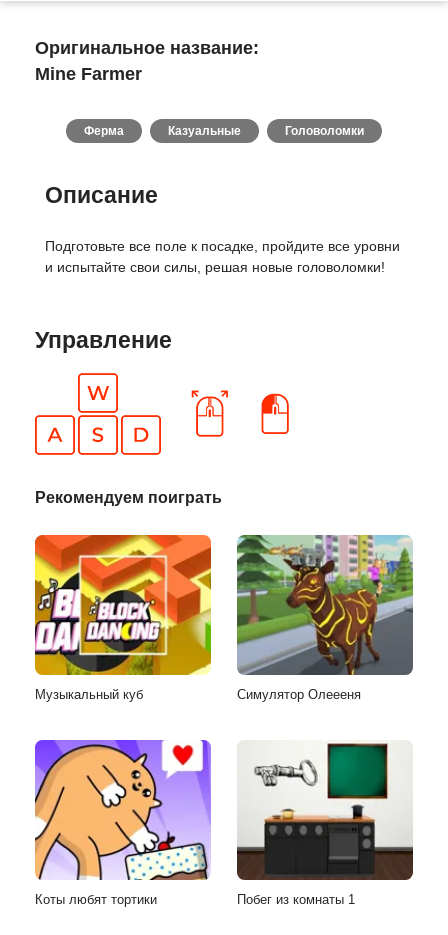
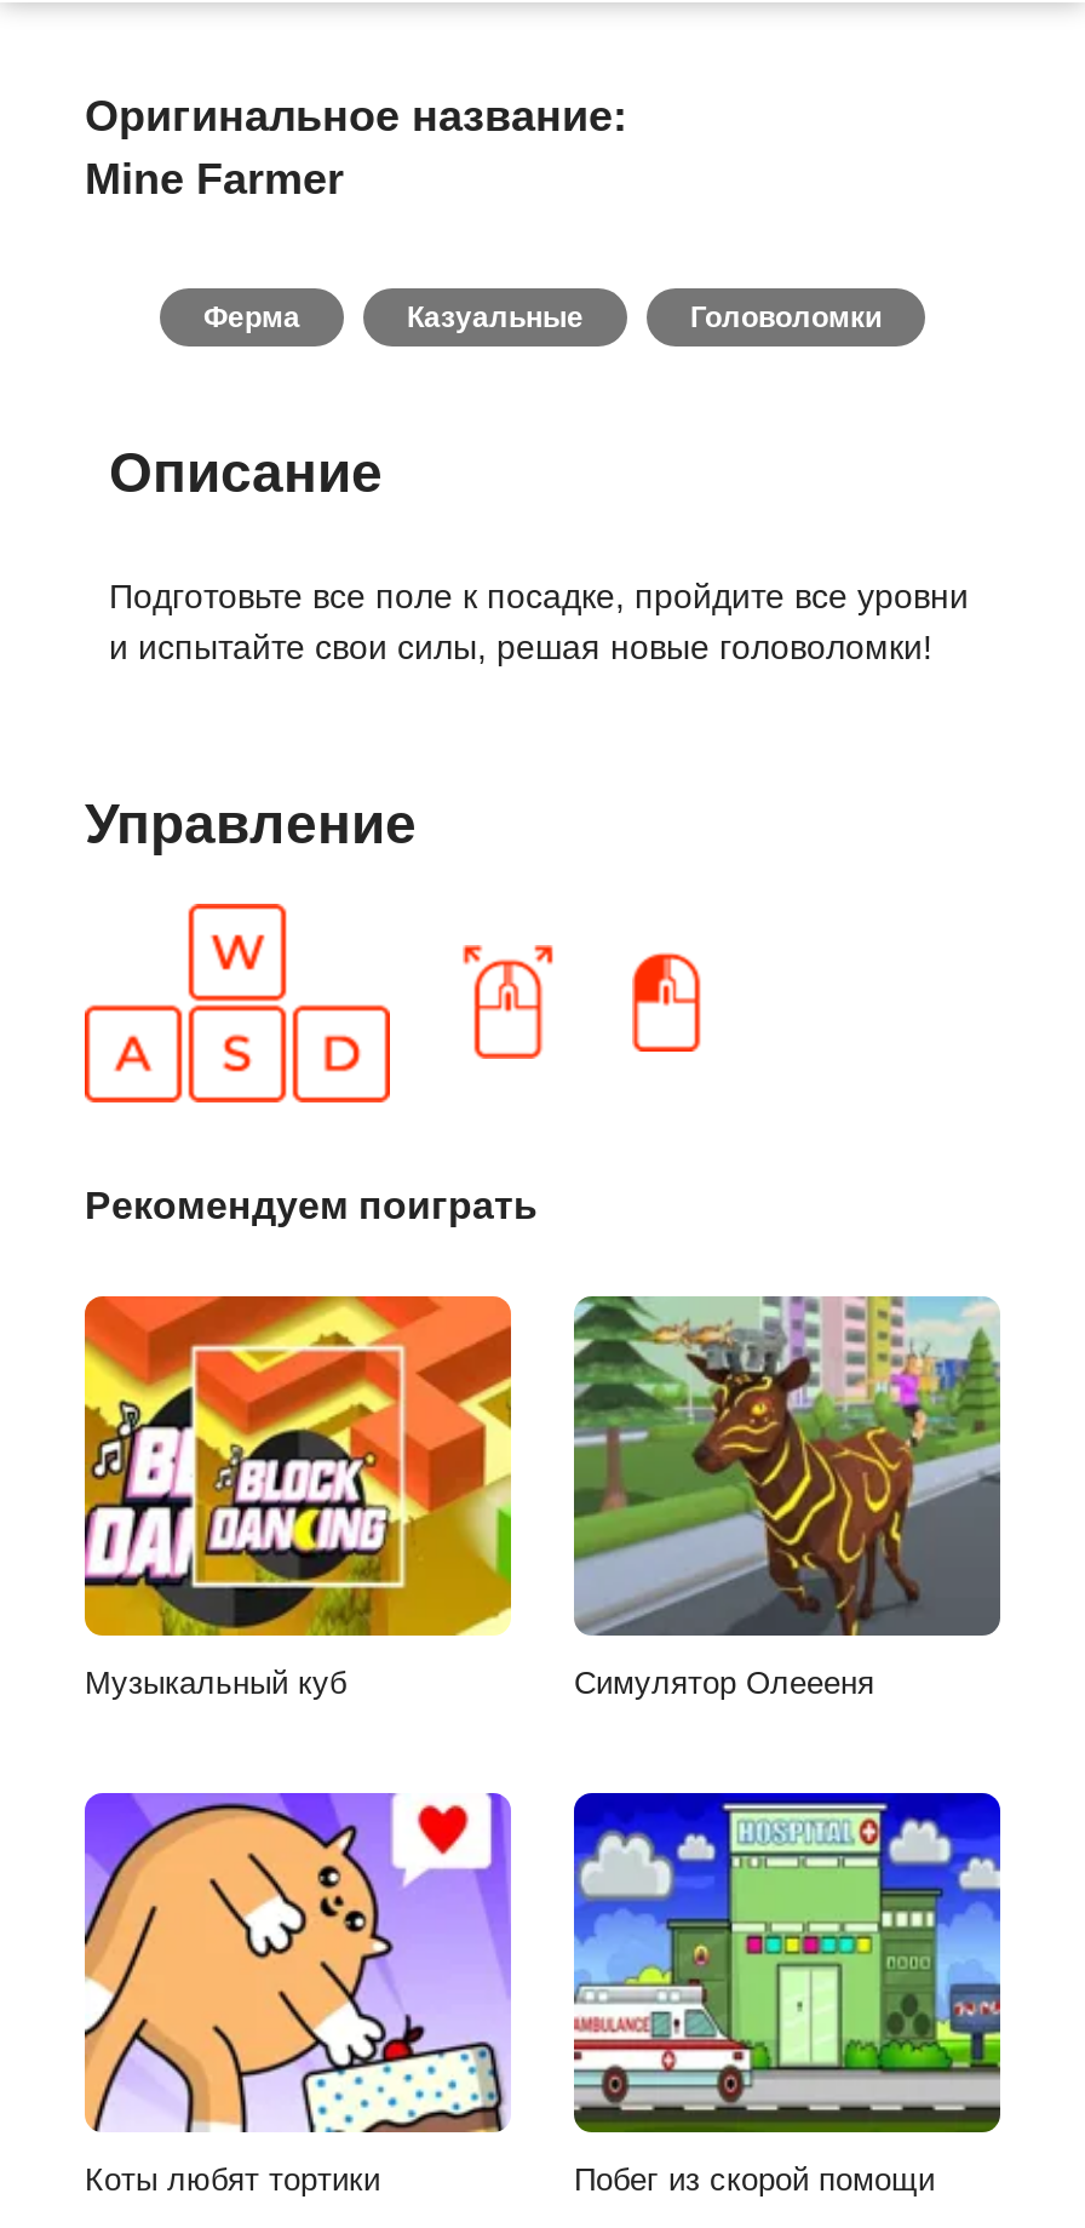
- [image]
- Побег из комнаты 1
+ [image]
+ Побег из скорой помощи
